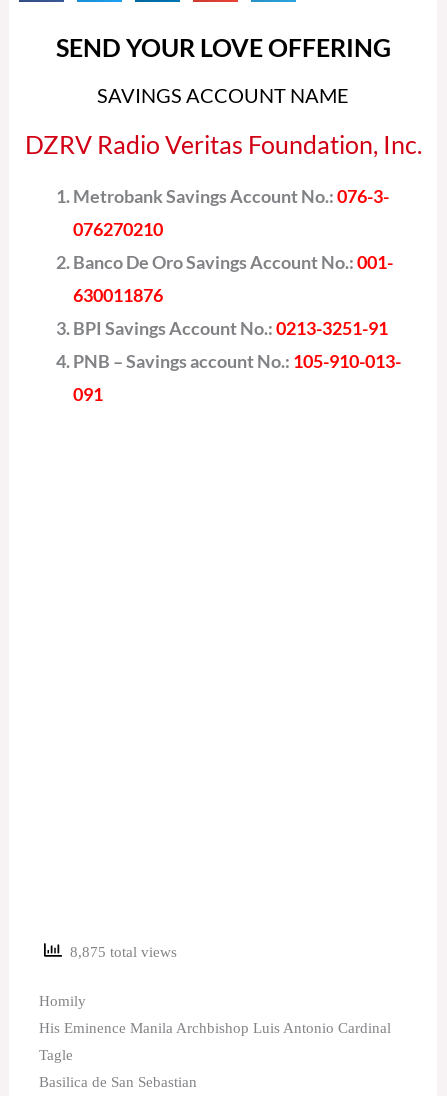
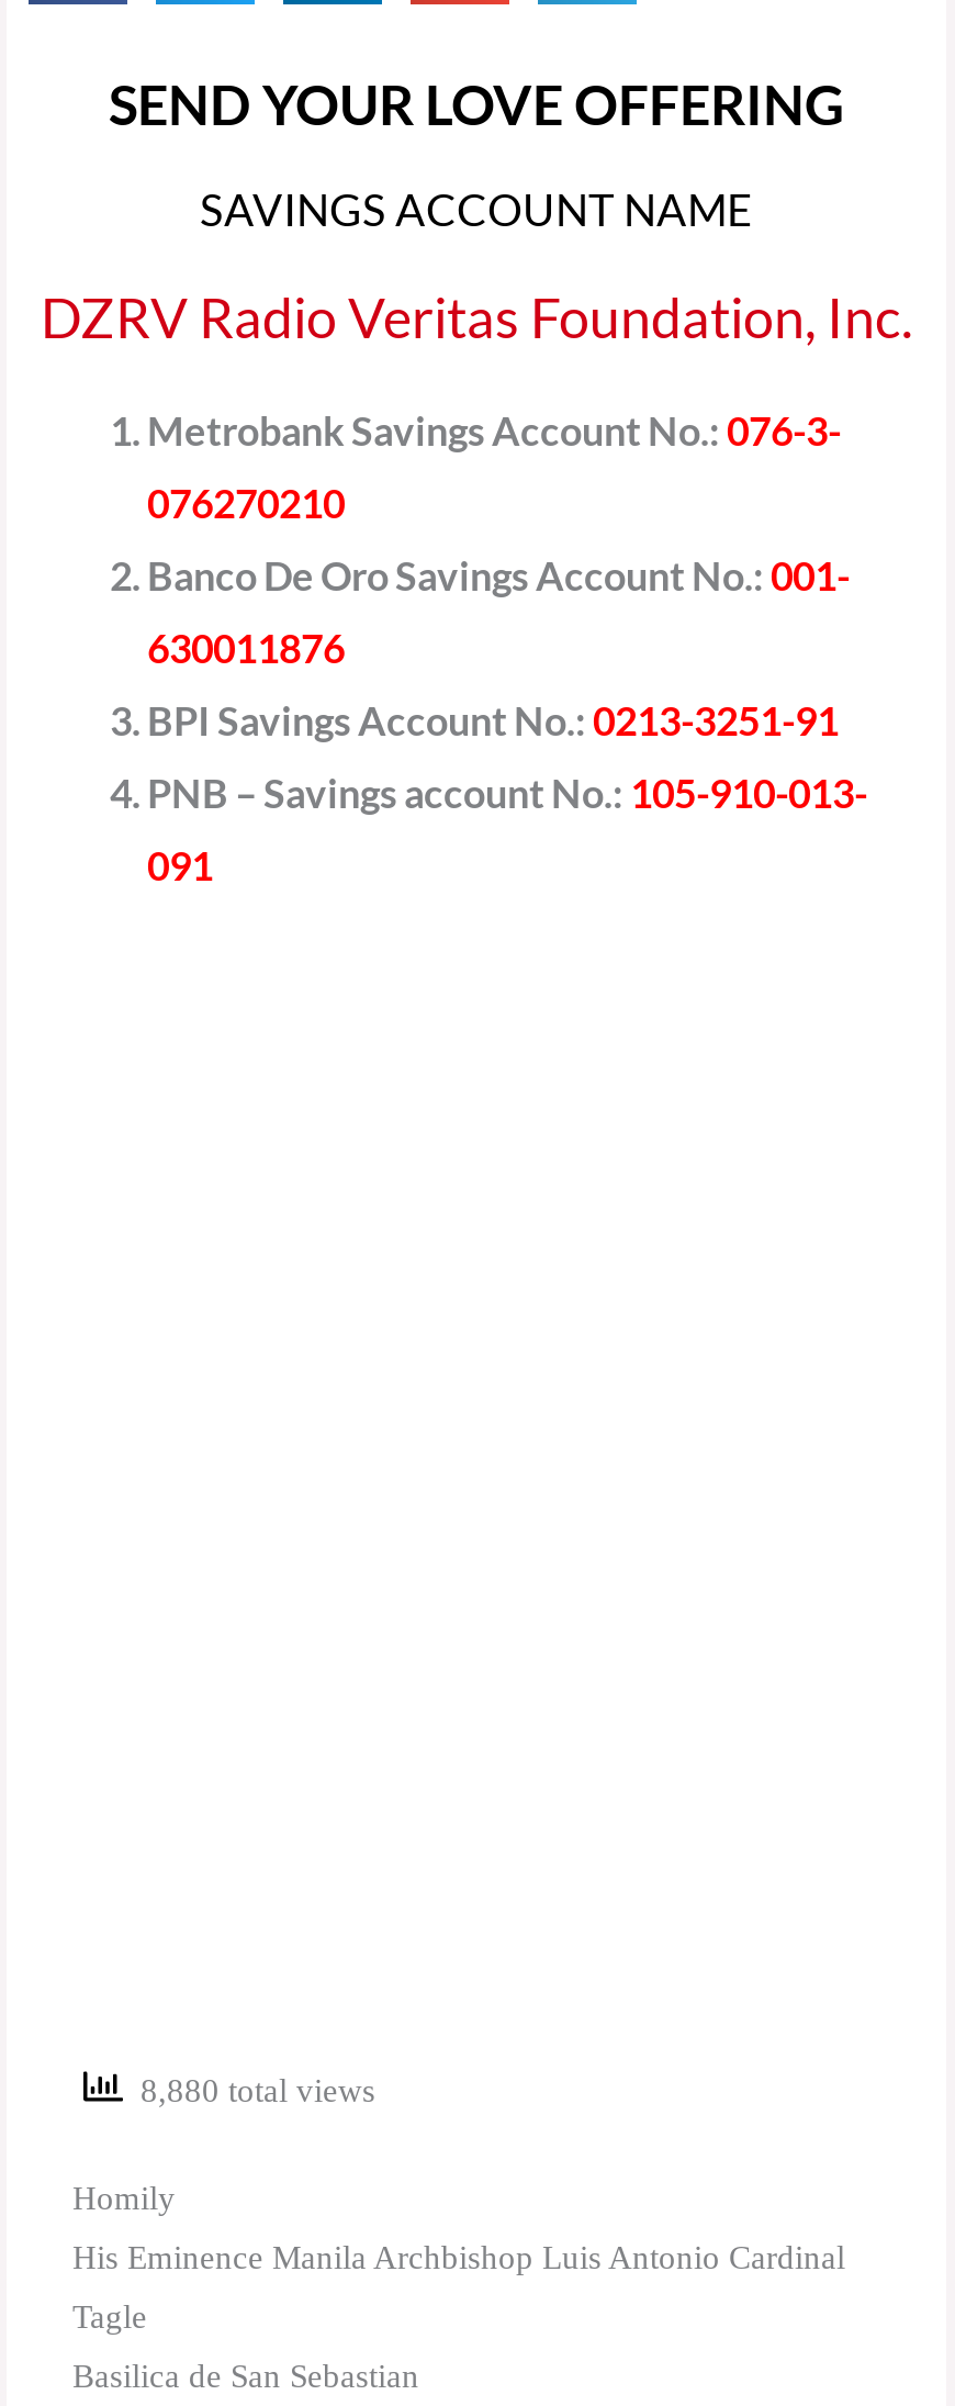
- 8,875 total views
+ 8,880 total views
